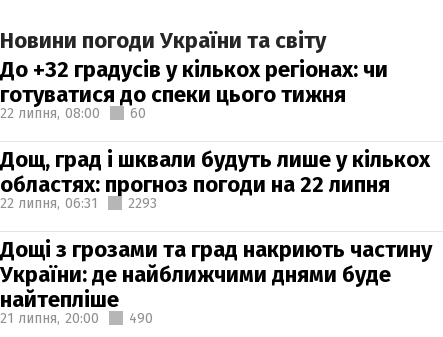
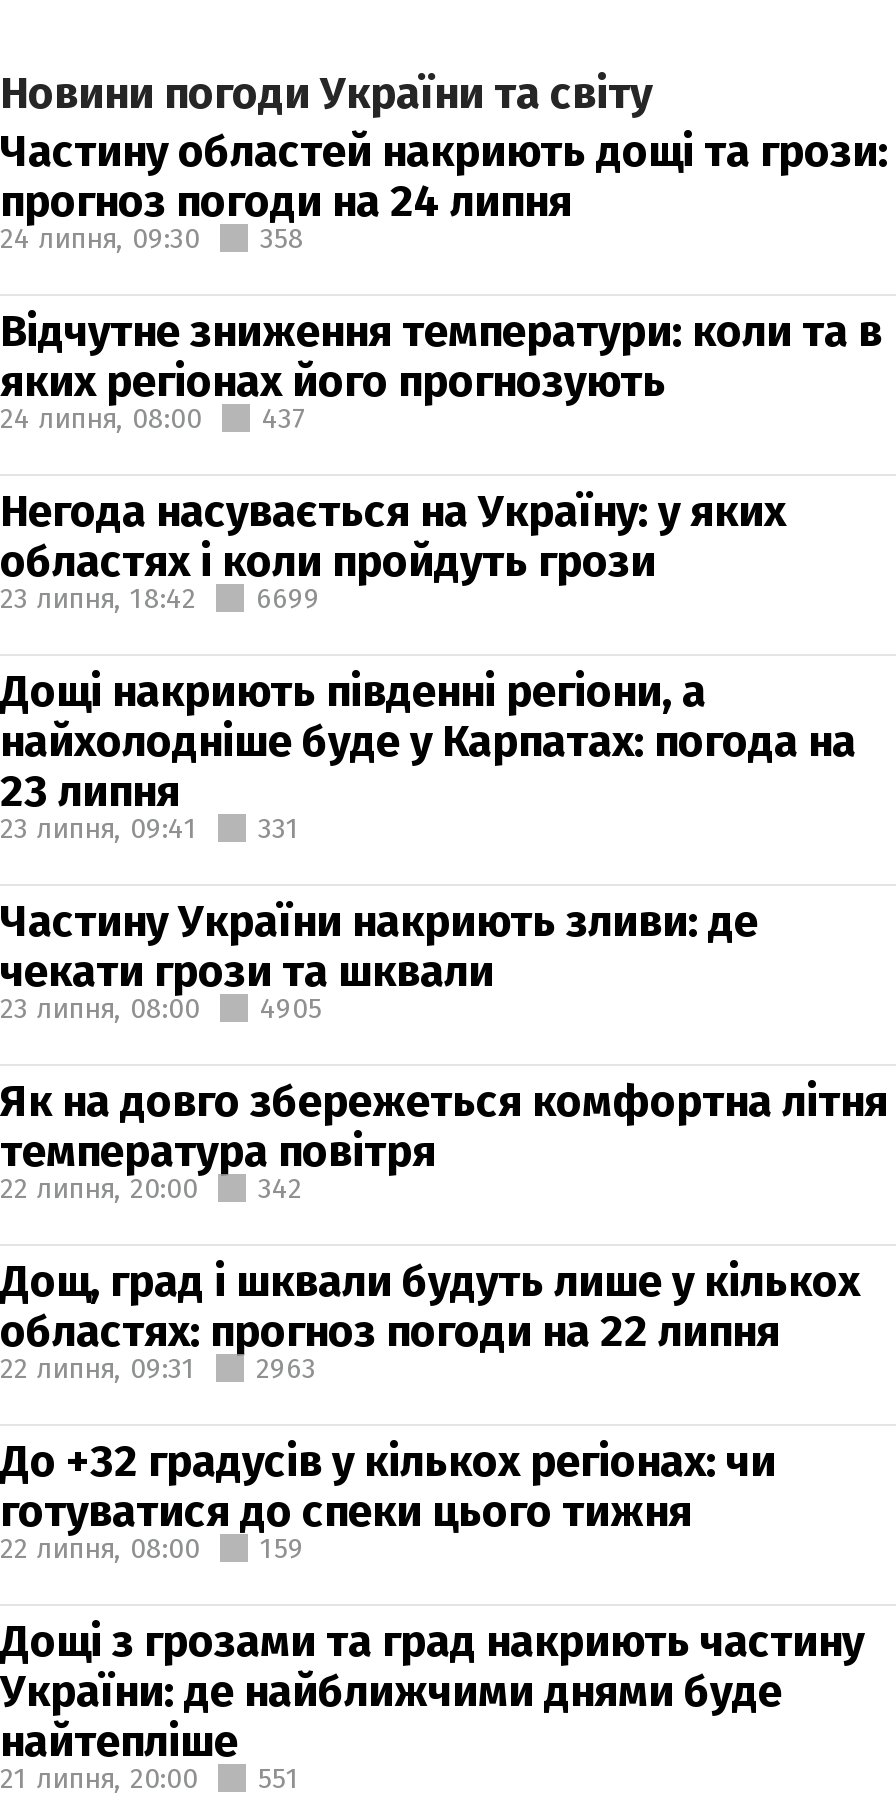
+ Частину областей накриють дощі та грози:
+ прогноз погоди на 24 липня
+ 24 липня, 09:30
+ 358
+ Відчутне зниження температури: коли та в
+ яких регіонах його прогнозують
+ 24 липня, 08:00
+ 437
+ Негода насувається на Україну: у яких
+ областях і коли пройдуть грози
+ 23 липня, 18:42
+ 6699
+ Дощі накриють південні регіони, а
+ найхолодніше буде у Карпатах: погода на
+ 23 липня
+ 23 липня, 09:41
+ 331
+ Частину України накриють зливи: де
+ чекати грози та шквали
+ 23 липня, 08:00
+ 4905
+ Як на довго збережеться комфортна літня
+ температура повітря
+ 22 липня, 20:00
+ 342
+ 22 липня, 09:31
+ 2963

moved down: До +32 градусів у кількох регіонах: чи | готуватися до спеки цього тижня | 22 липня, 08:00

- 60
- 22 липня, 06:31
- 2293
+ 159

moved up: Дощ, град і шквали будуть лише у кількох | областях: прогноз погоди на 22 липня

- 21 липня, 20:00 490
+ 21 липня, 20:00 551
